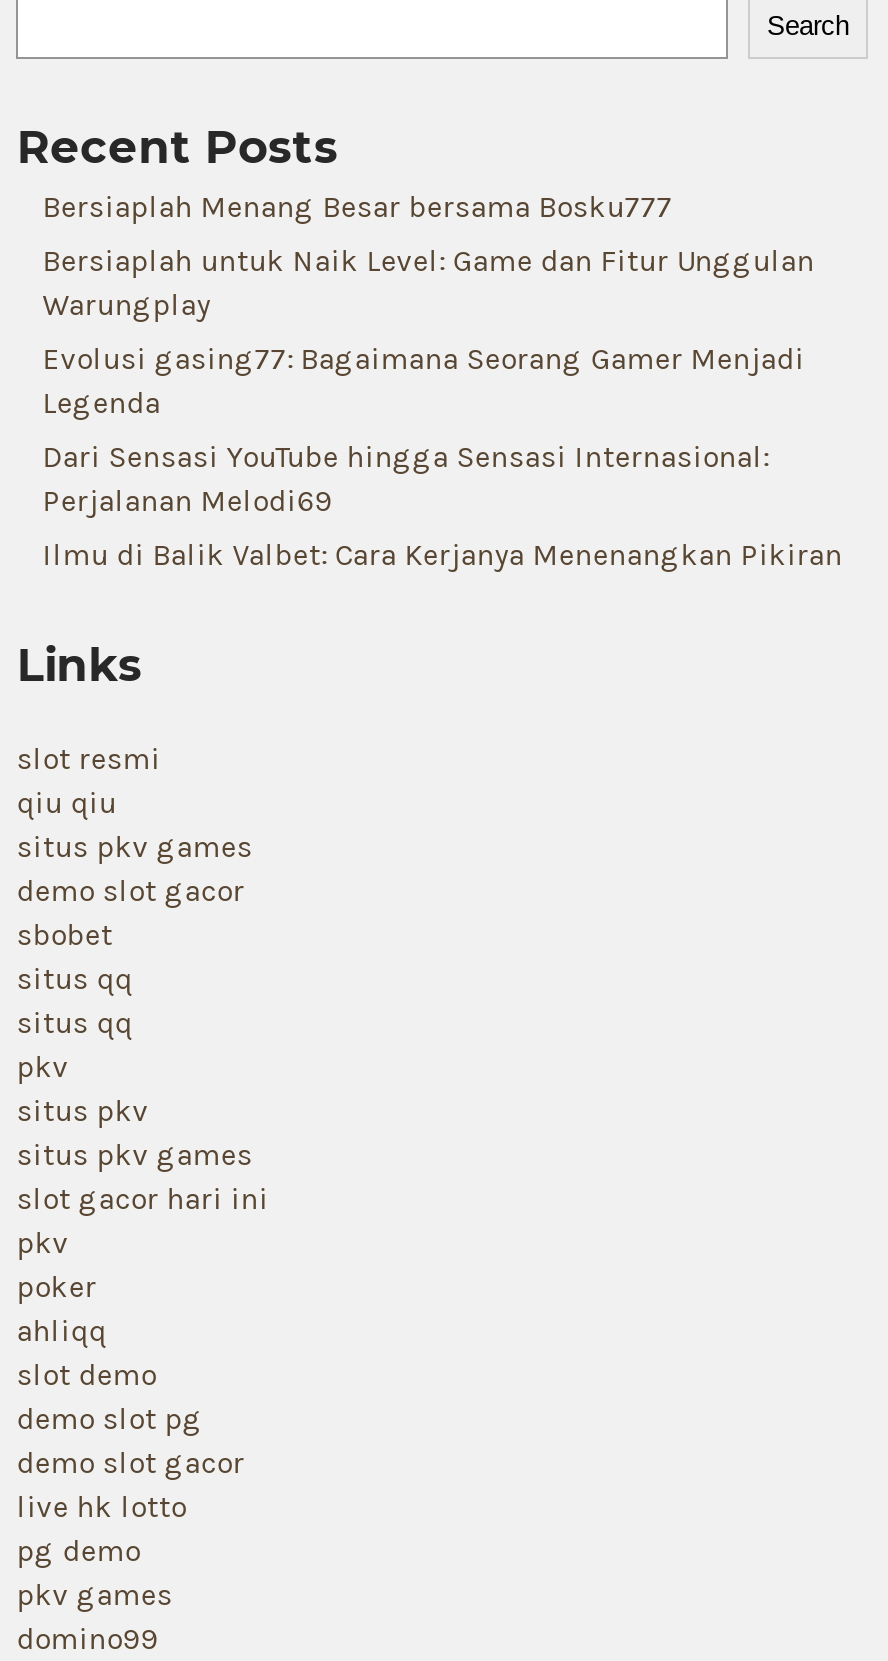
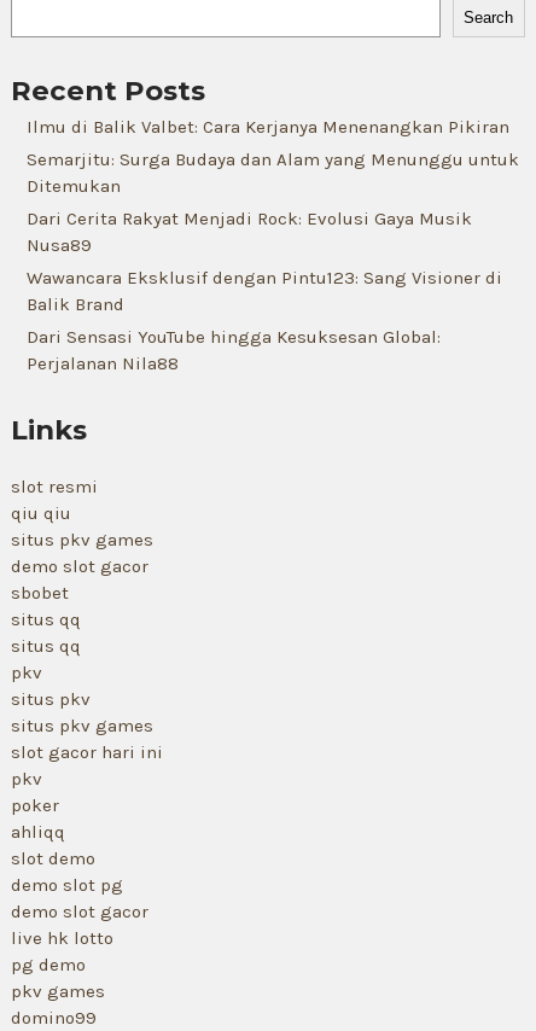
- Bersiaplah Menang Besar bersama Bosku777
- Bersiaplah untuk Naik Level: Game dan Fitur Unggulan
- Warungplay
- Evolusi gasing77: Bagaimana Seorang Gamer Menjadi
- Legenda
- Dari Sensasi YouTube hingga Sensasi Internasional:
- Perjalanan Melodi69

moved up: Ilmu di Balik Valbet: Cara Kerjanya Menenangkan Pikiran

+ Semarjitu: Surga Budaya dan Alam yang Menunggu untuk
+ Ditemukan
+ Dari Cerita Rakyat Menjadi Rock: Evolusi Gaya Musik
+ Nusa89
+ Wawancara Eksklusif dengan Pintu123: Sang Visioner di
+ Balik Brand
+ Dari Sensasi YouTube hingga Kesuksesan Global:
+ Perjalanan Nila88
